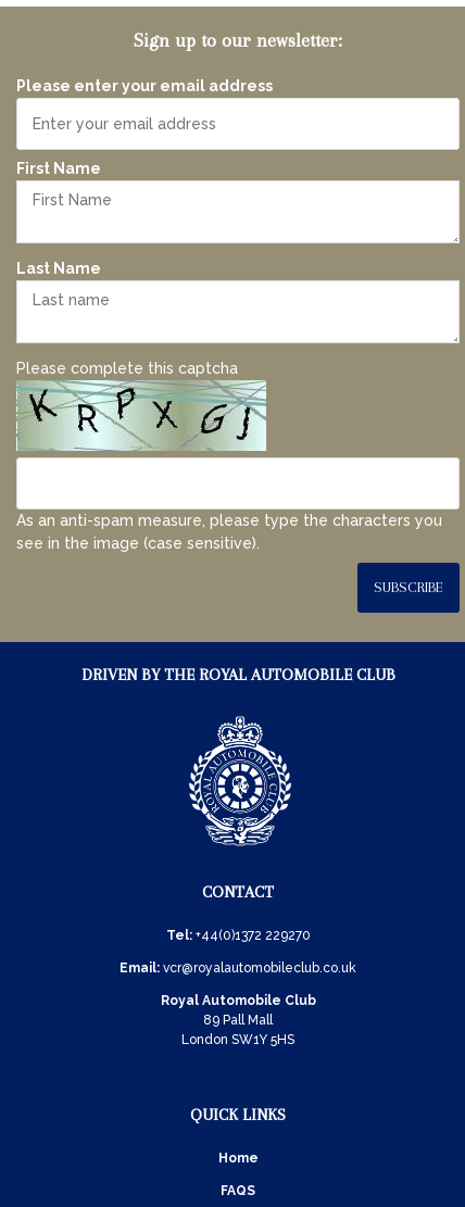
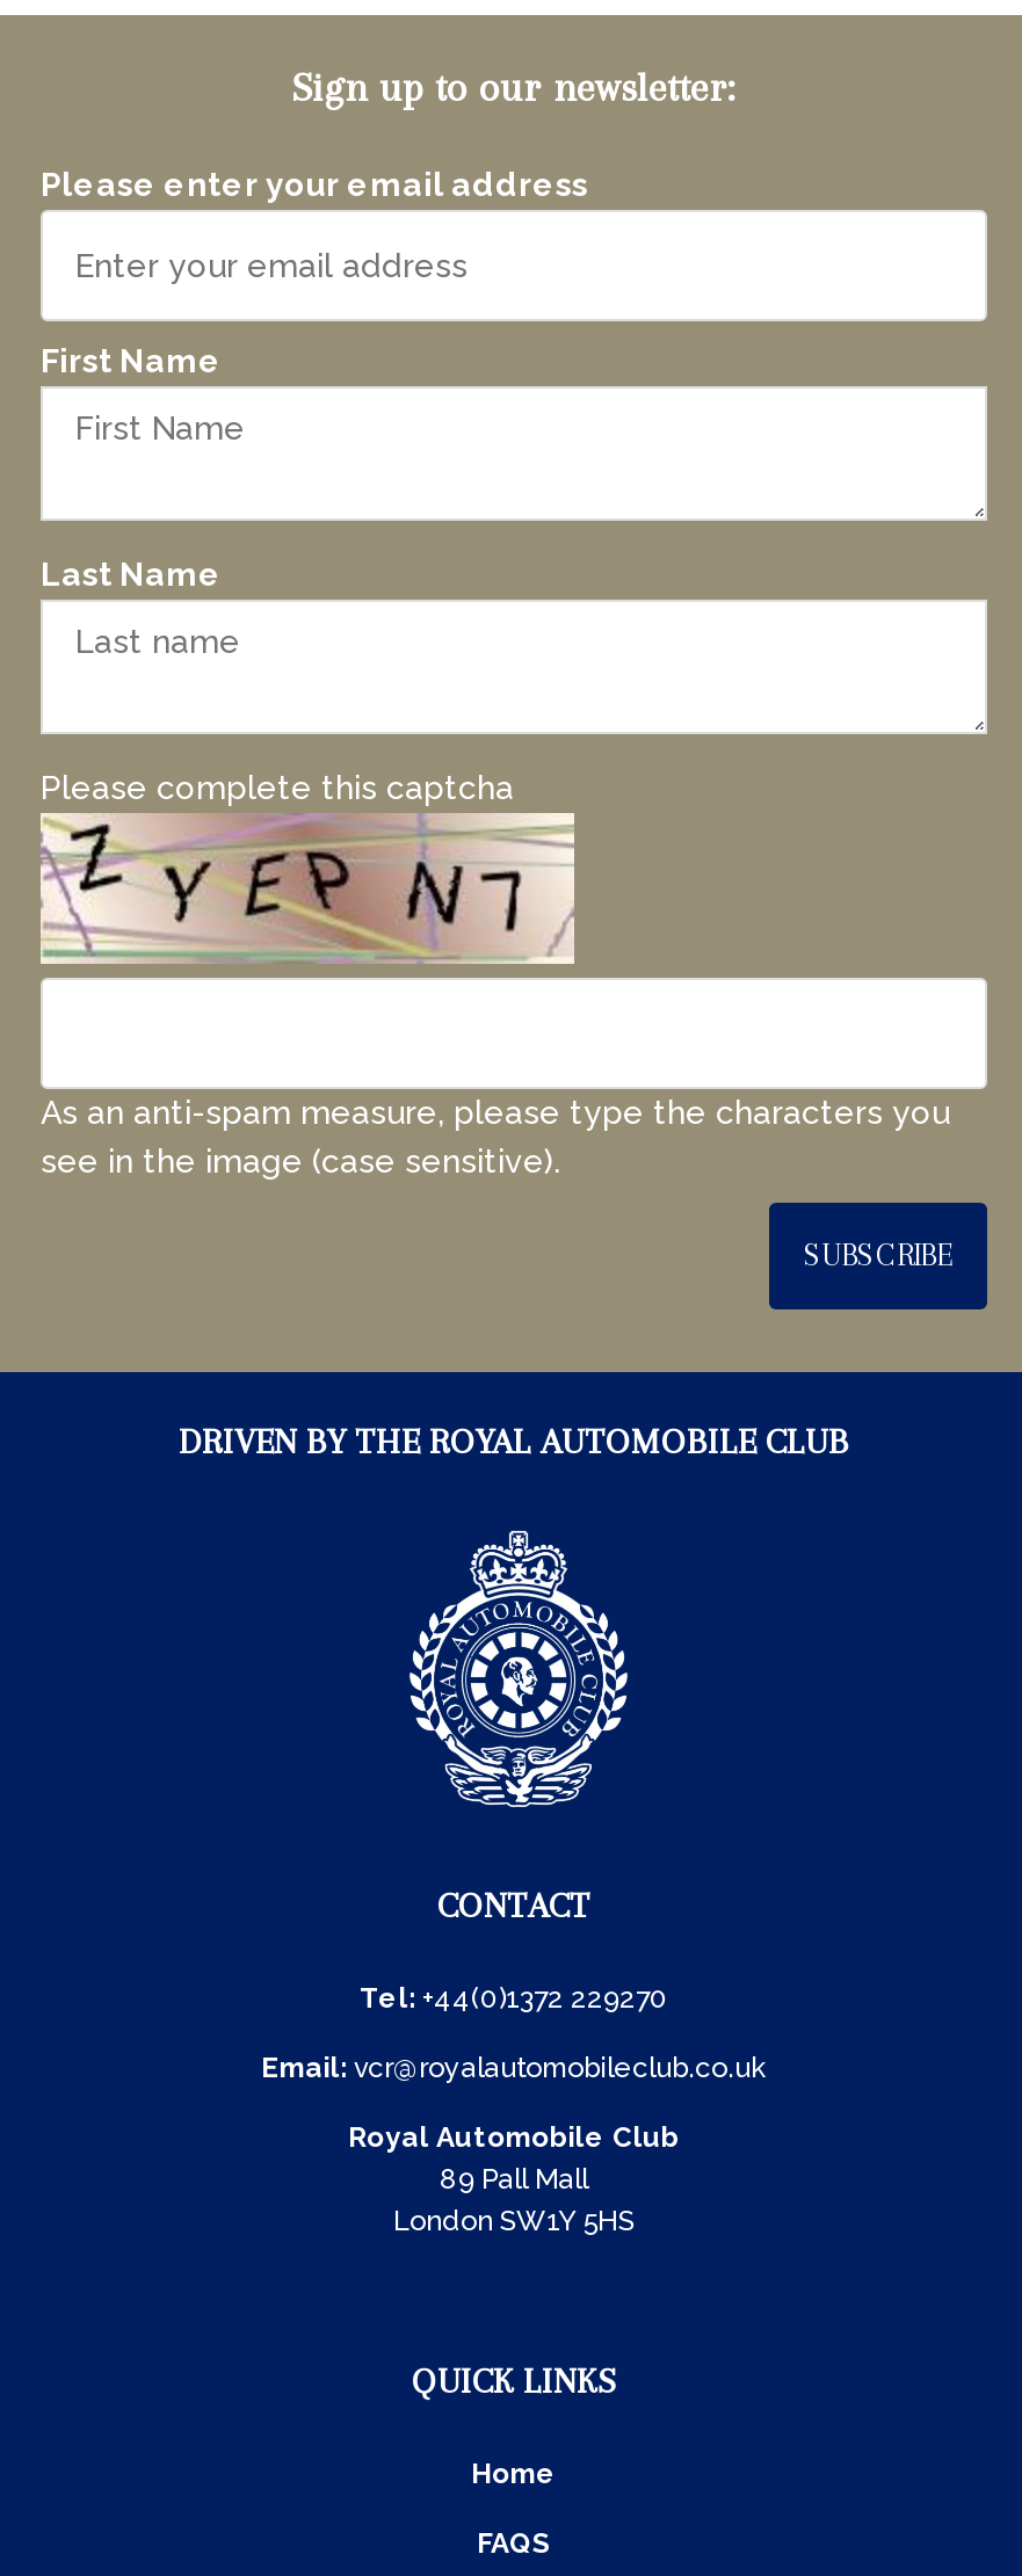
- [image]
+ [image]
